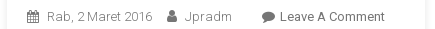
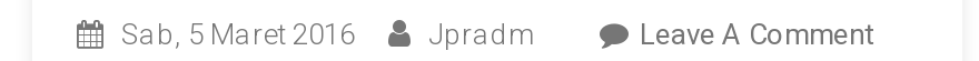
- Rab, 2 Maret 2016
+ Sab, 5 Maret 2016
